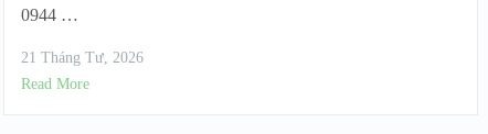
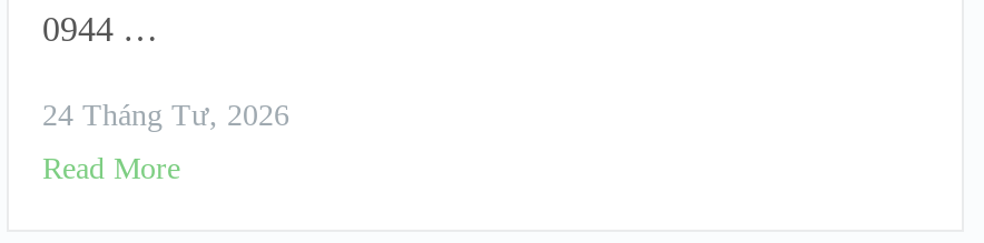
- 21 Tháng Tư, 2026
+ 24 Tháng Tư, 2026
